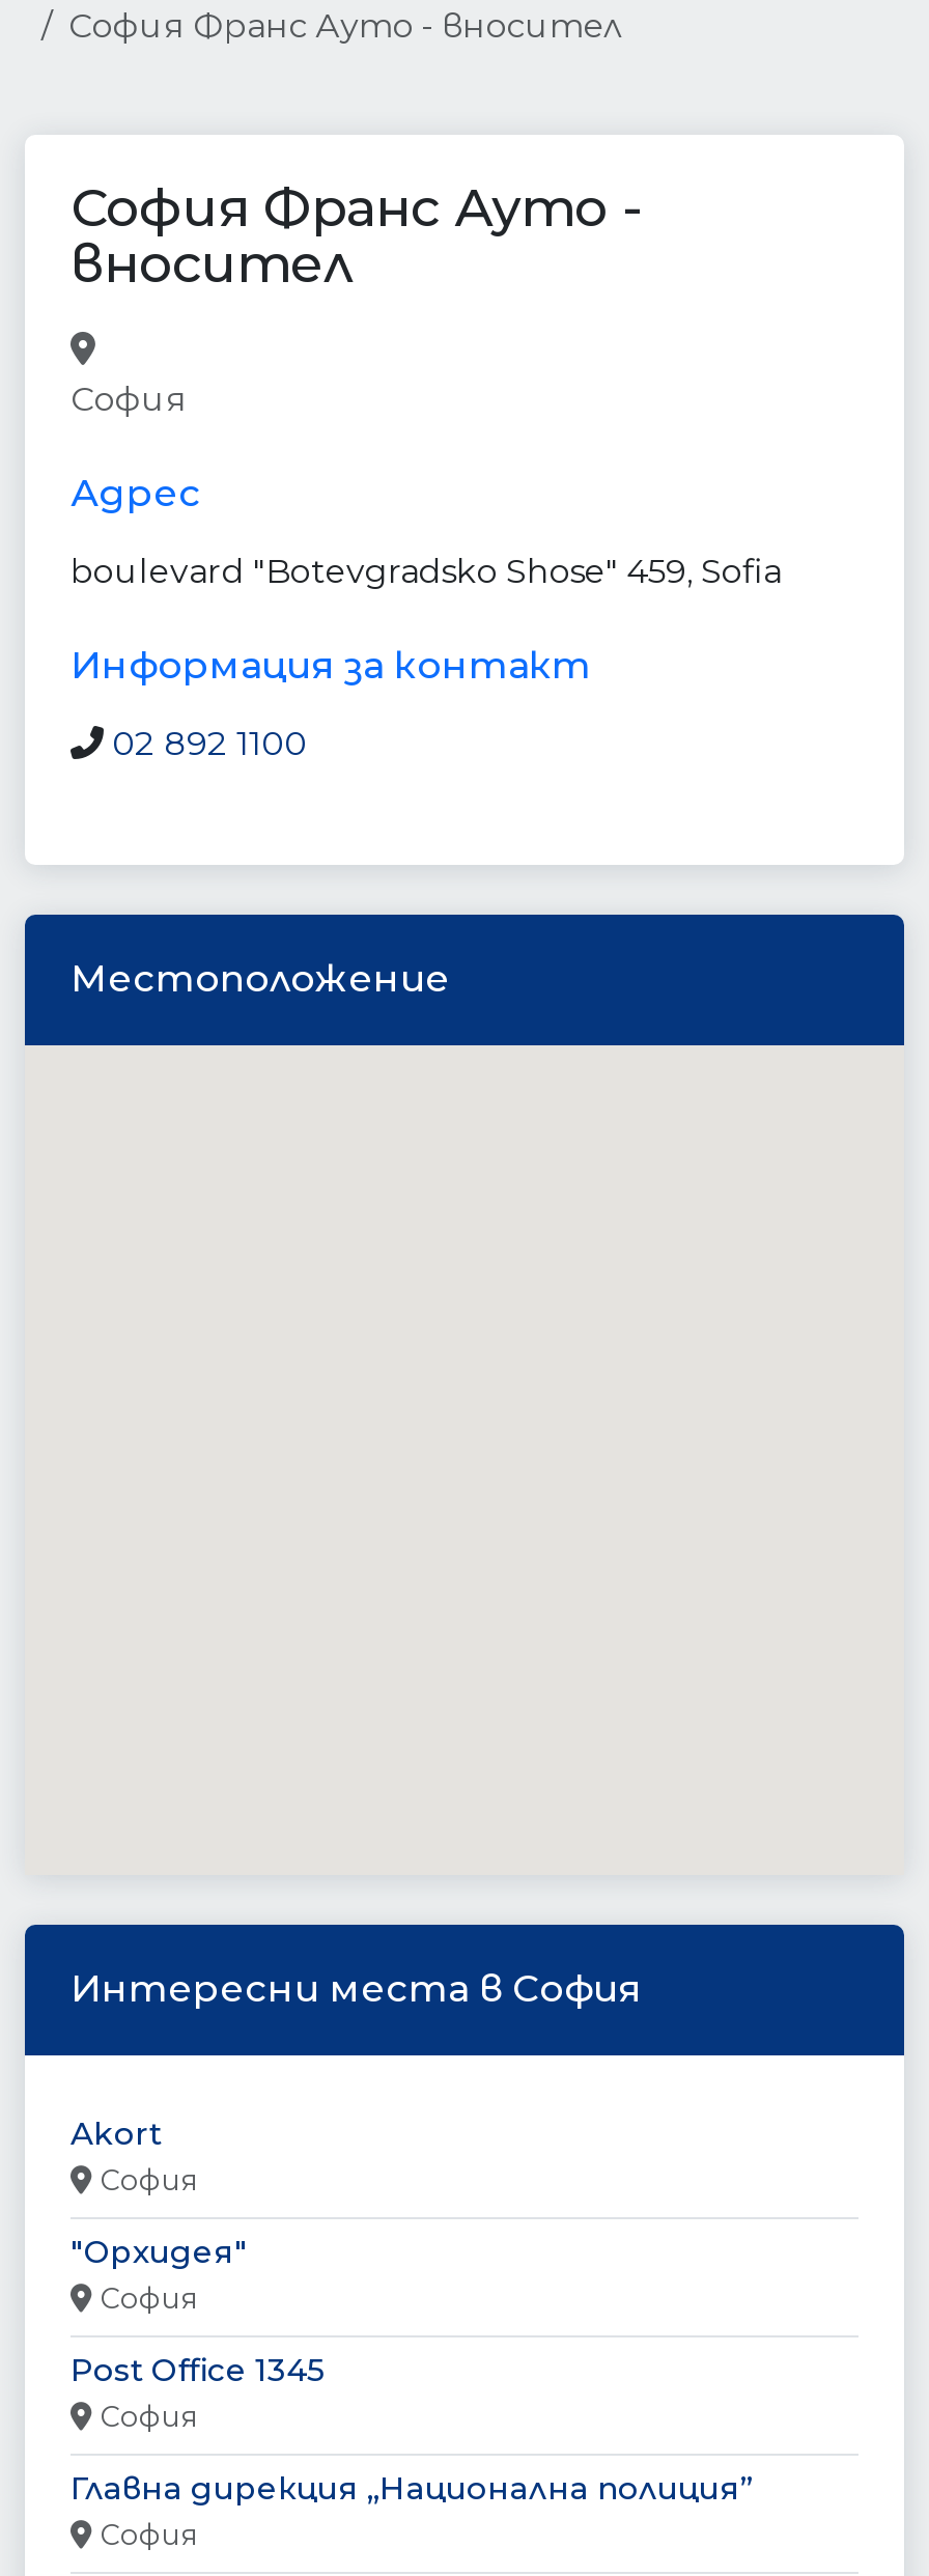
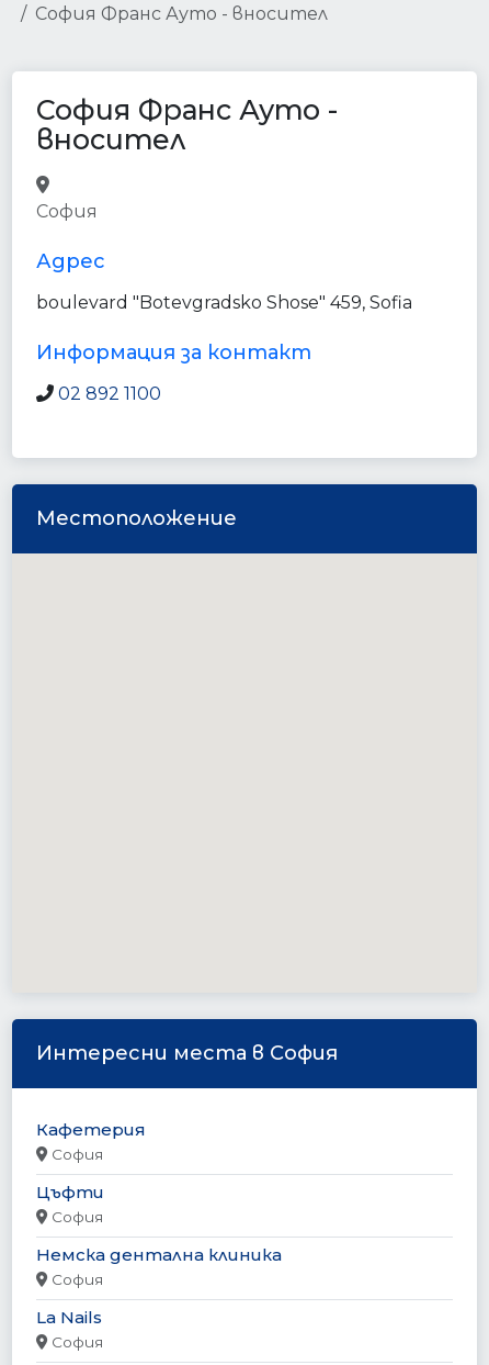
- Akort
+ Кафетерия

- "Орхидея"
+ Цъфти

- Post Office 1345
+ Немска дентална клиника

- Главна дирекция „Национална полиция”
+ La Nails
